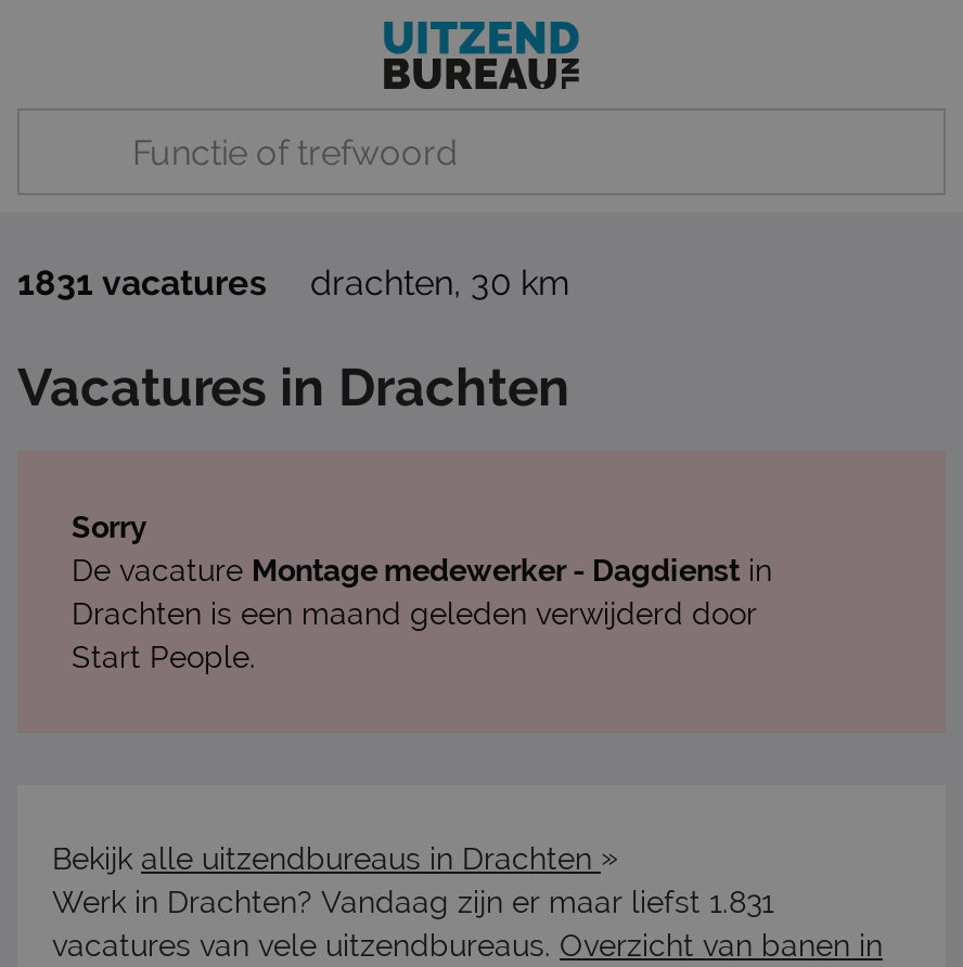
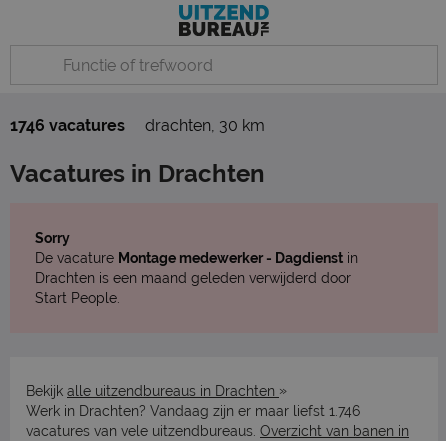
- 1831 vacatures drachten, 30 km
+ 1746 vacatures drachten, 30 km

- Werk in Drachten? Vandaag zijn er maar liefst 1.831
+ Werk in Drachten? Vandaag zijn er maar liefst 1.746
